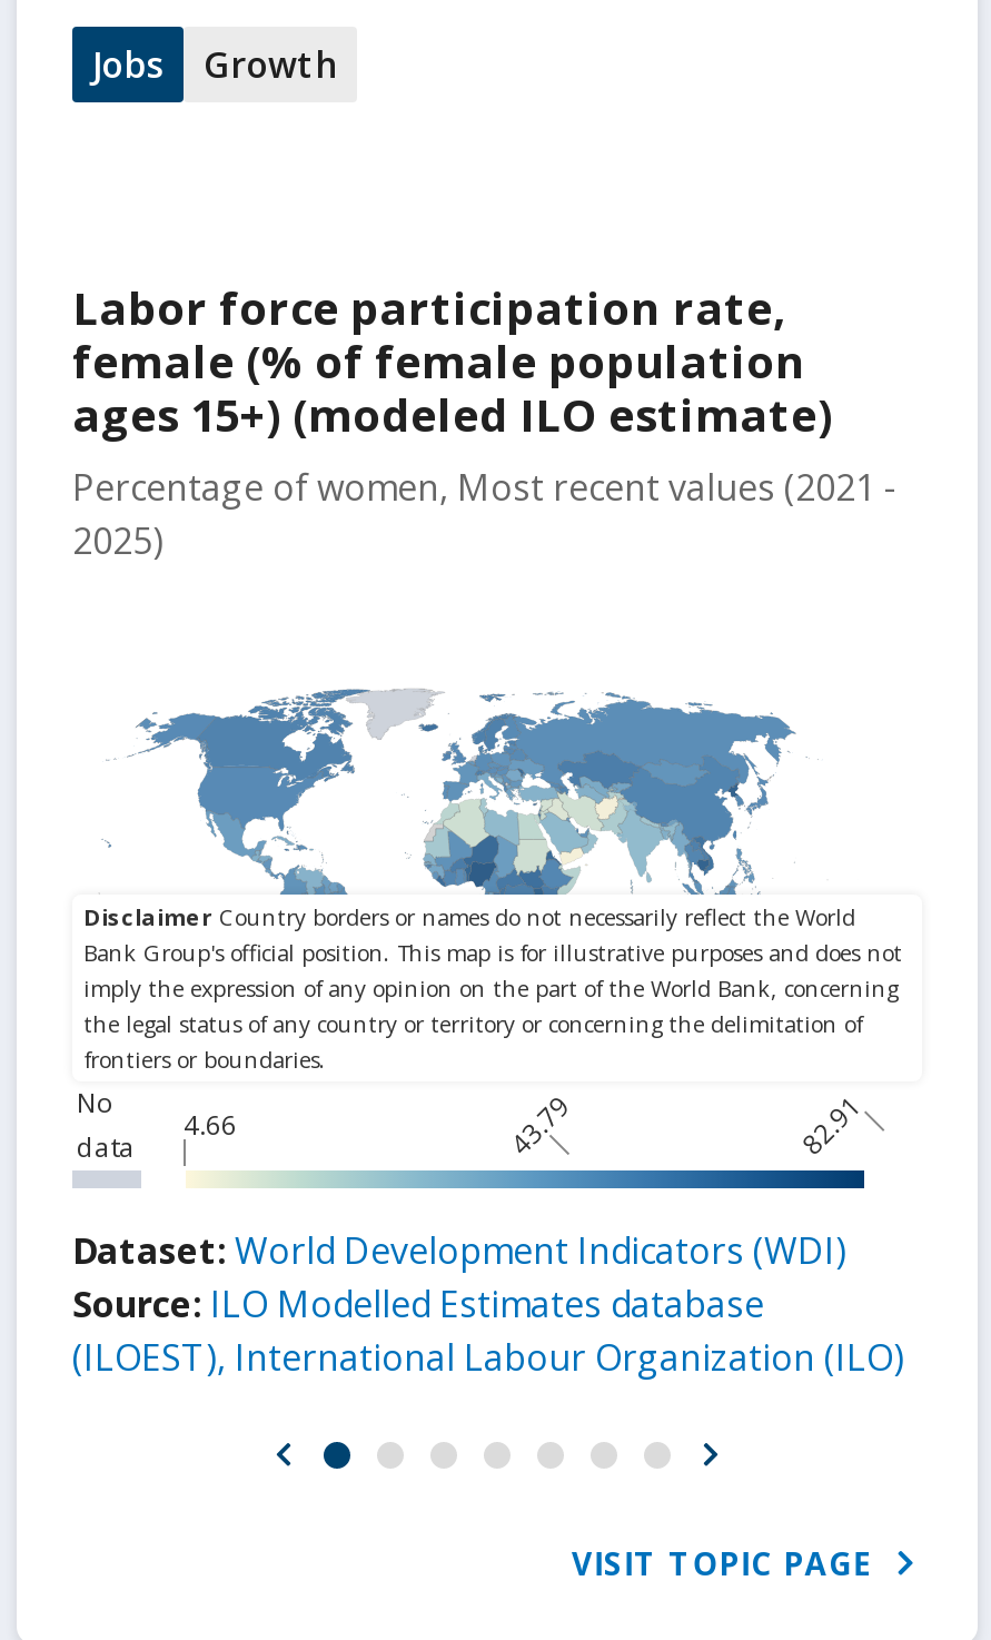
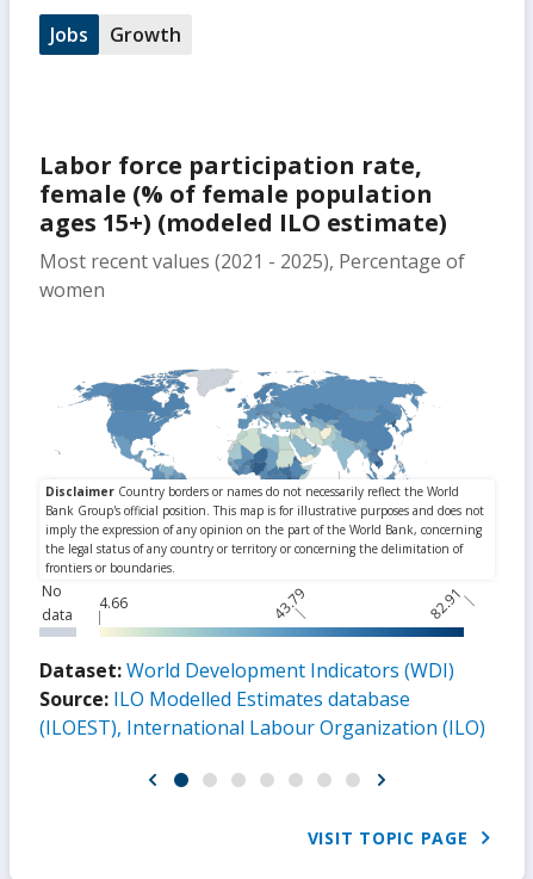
- Percentage of women, Most recent values (2021 -
- 2025)
+ Most recent values (2021 - 2025), Percentage of
+ women
